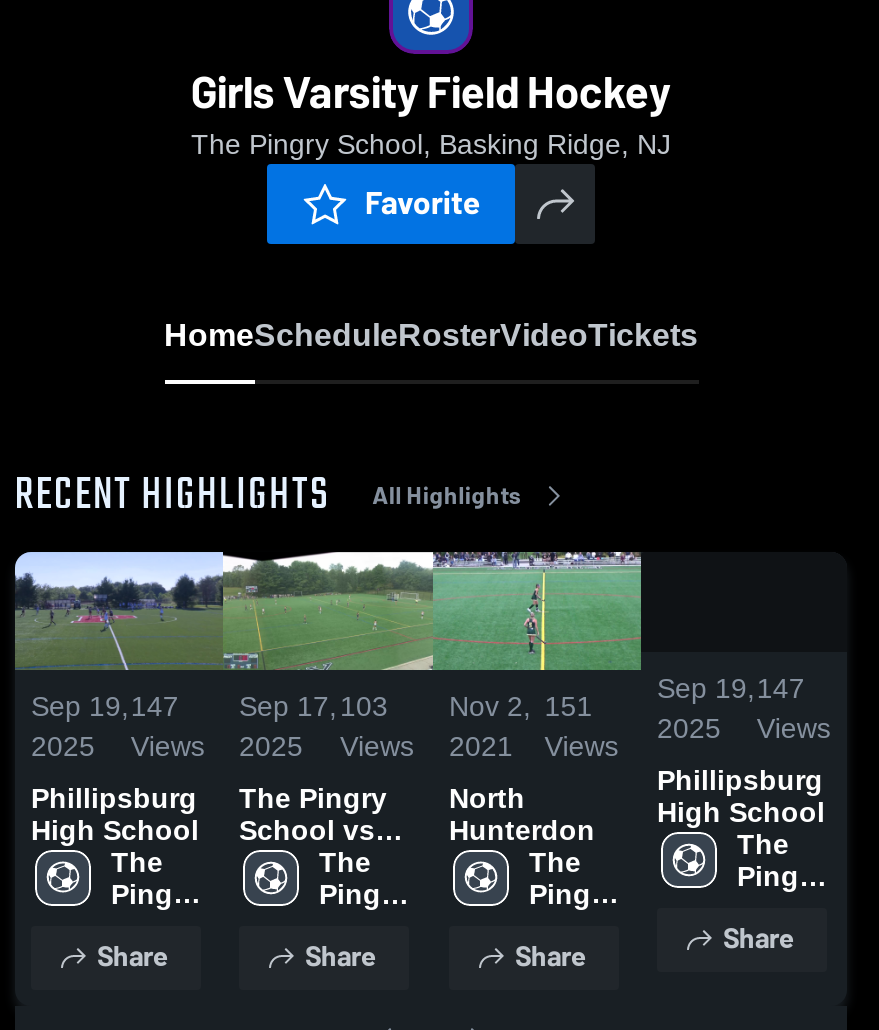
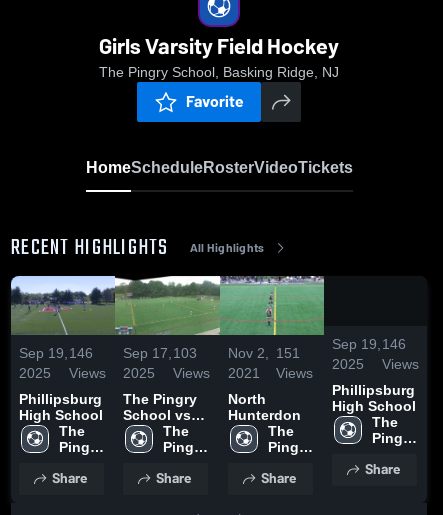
- Sep 19, 147
+ Sep 19, 146

- Sep 19, 147 Sep 17, 103 Nov 2, 151
+ Sep 19, 146 Sep 17, 103 Nov 2, 151
